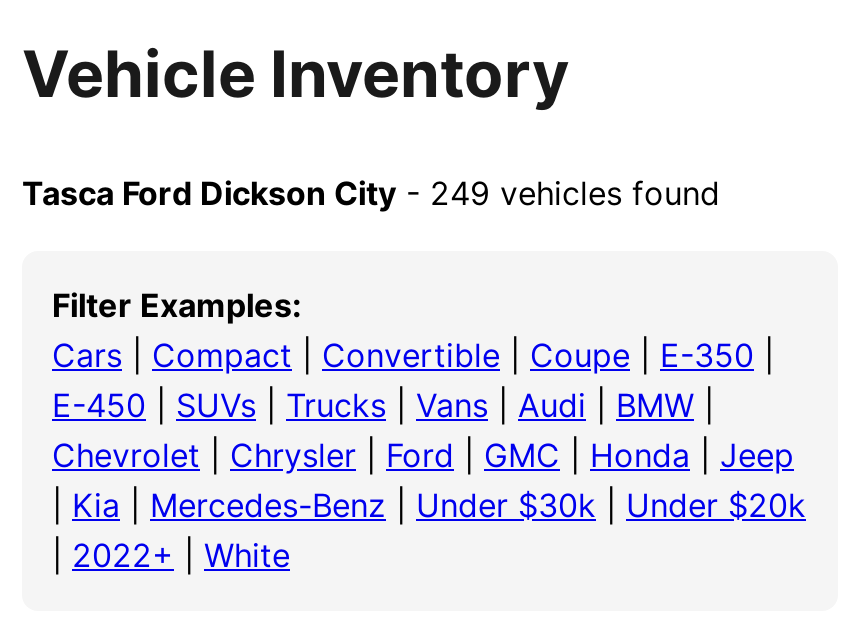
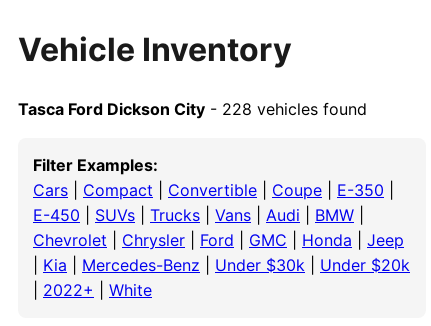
- Tasca Ford Dickson City - 249 vehicles found
+ Tasca Ford Dickson City - 228 vehicles found
